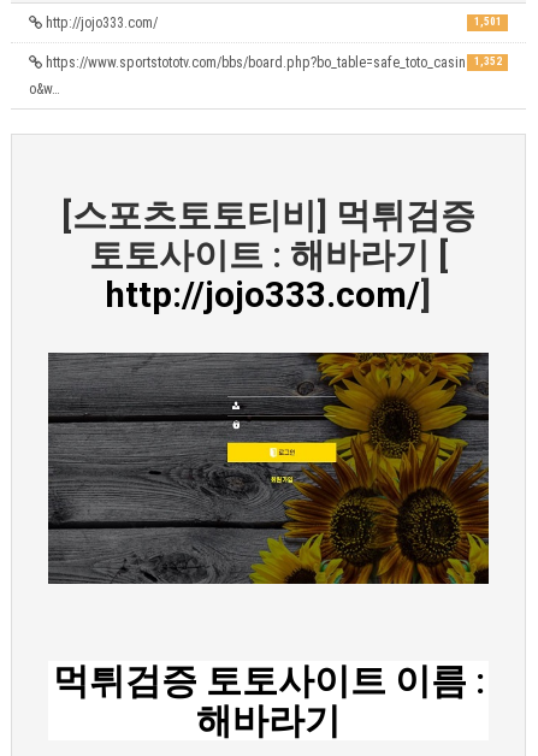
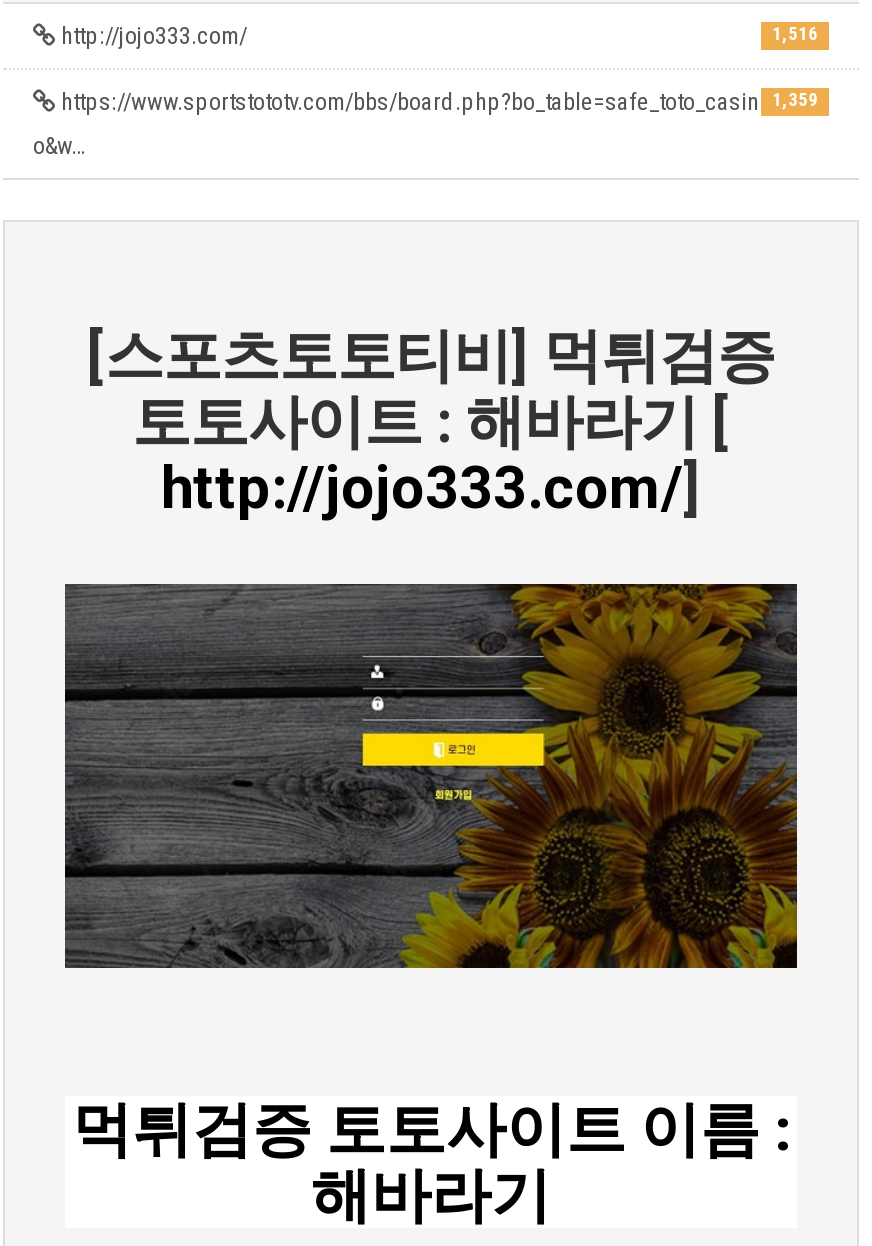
- 1,501
+ 1,516

- https://www.sportstototv.com/bbs/board.php?bo_table=safe_toto_casin 1,352
+ https://www.sportstototv.com/bbs/board.php?bo_table=safe_toto_casin 1,359
